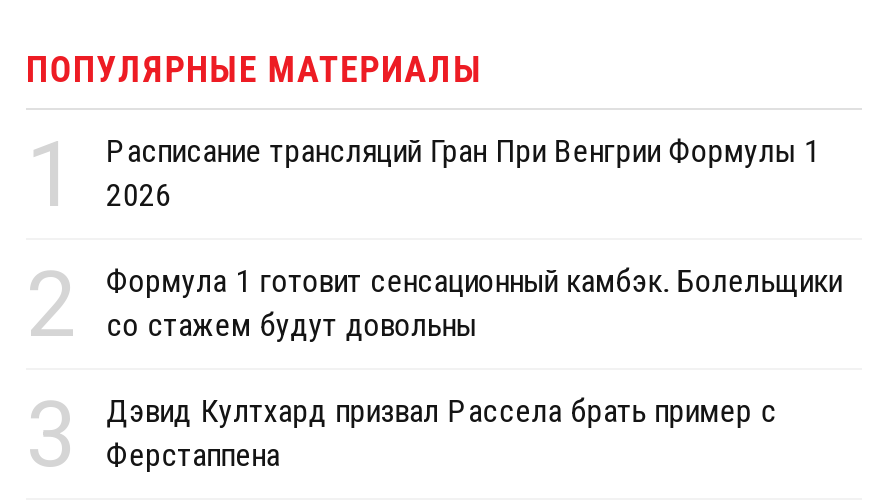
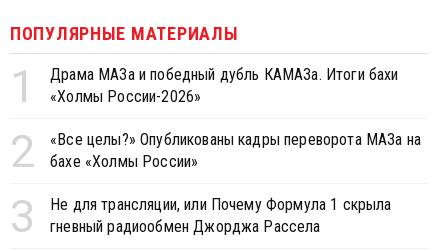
- Расписание трансляций Гран При Венгрии Формулы 1
- 2026
+ Драма МАЗа и победный дубль КАМАЗа. Итоги бахи
+ «Холмы России-2026»

- Формула 1 готовит сенсационный камбэк. Болельщики
- со стажем будут довольны
+ «Все целы?» Опубликованы кадры переворота МАЗа на
+ бахе «Холмы России»

- Дэвид Култхард призвал Рассела брать пример с
- Ферстаппена
+ Не для трансляции, или Почему Формула 1 скрыла
+ гневный радиообмен Джорджа Рассела
